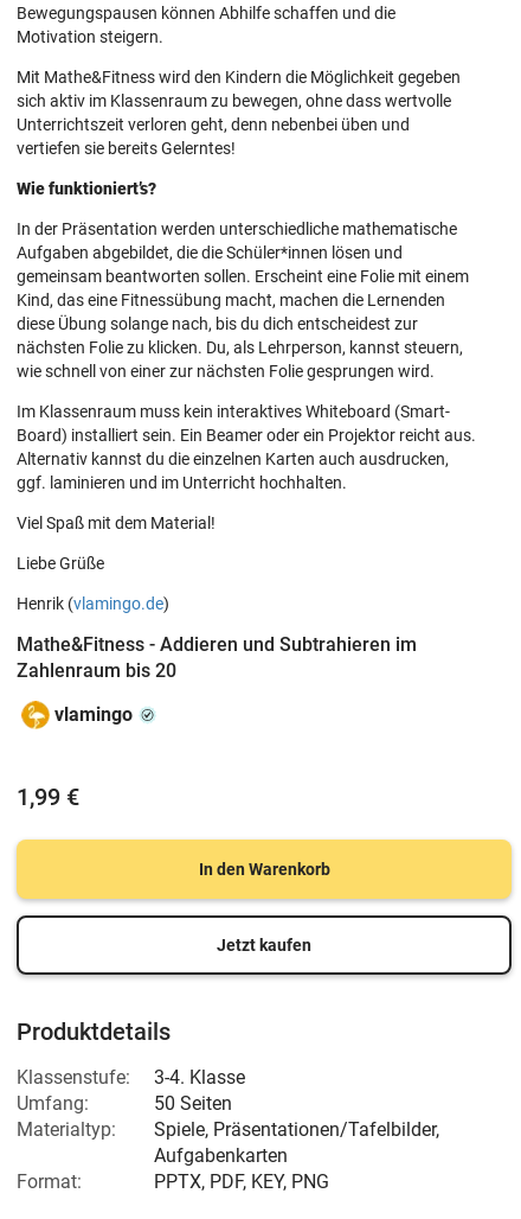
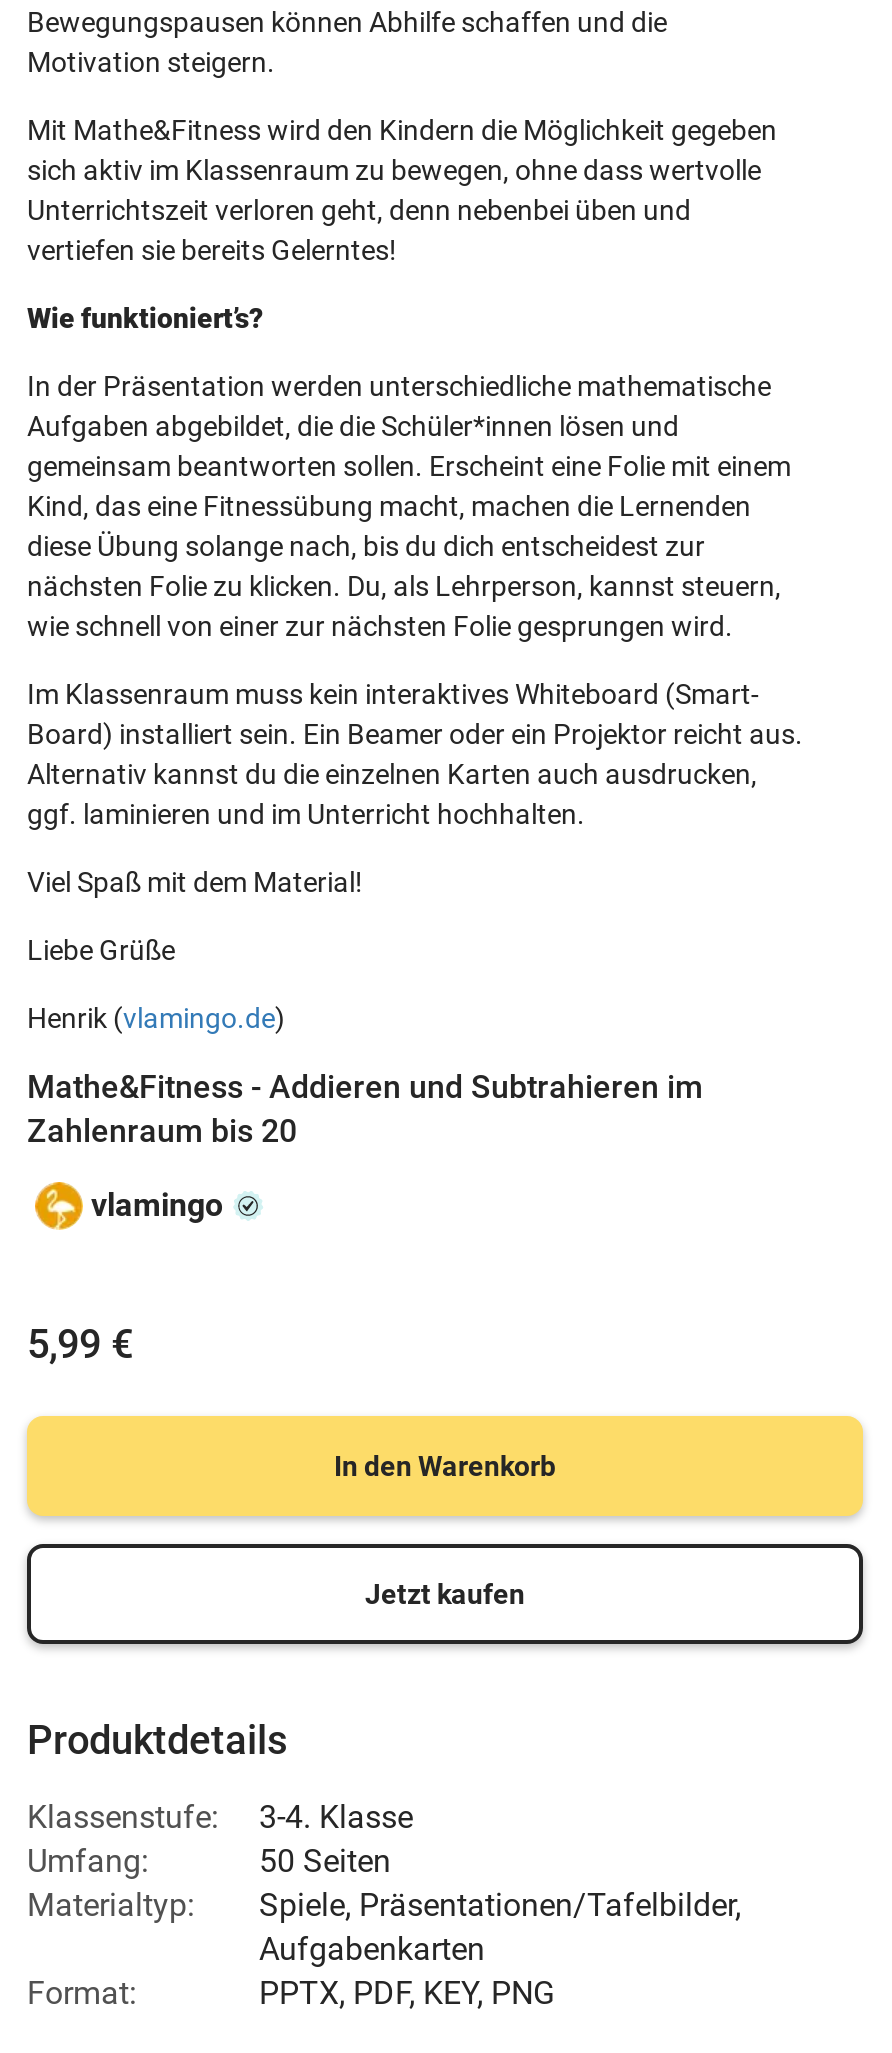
- 1,99 €
+ 5,99 €
